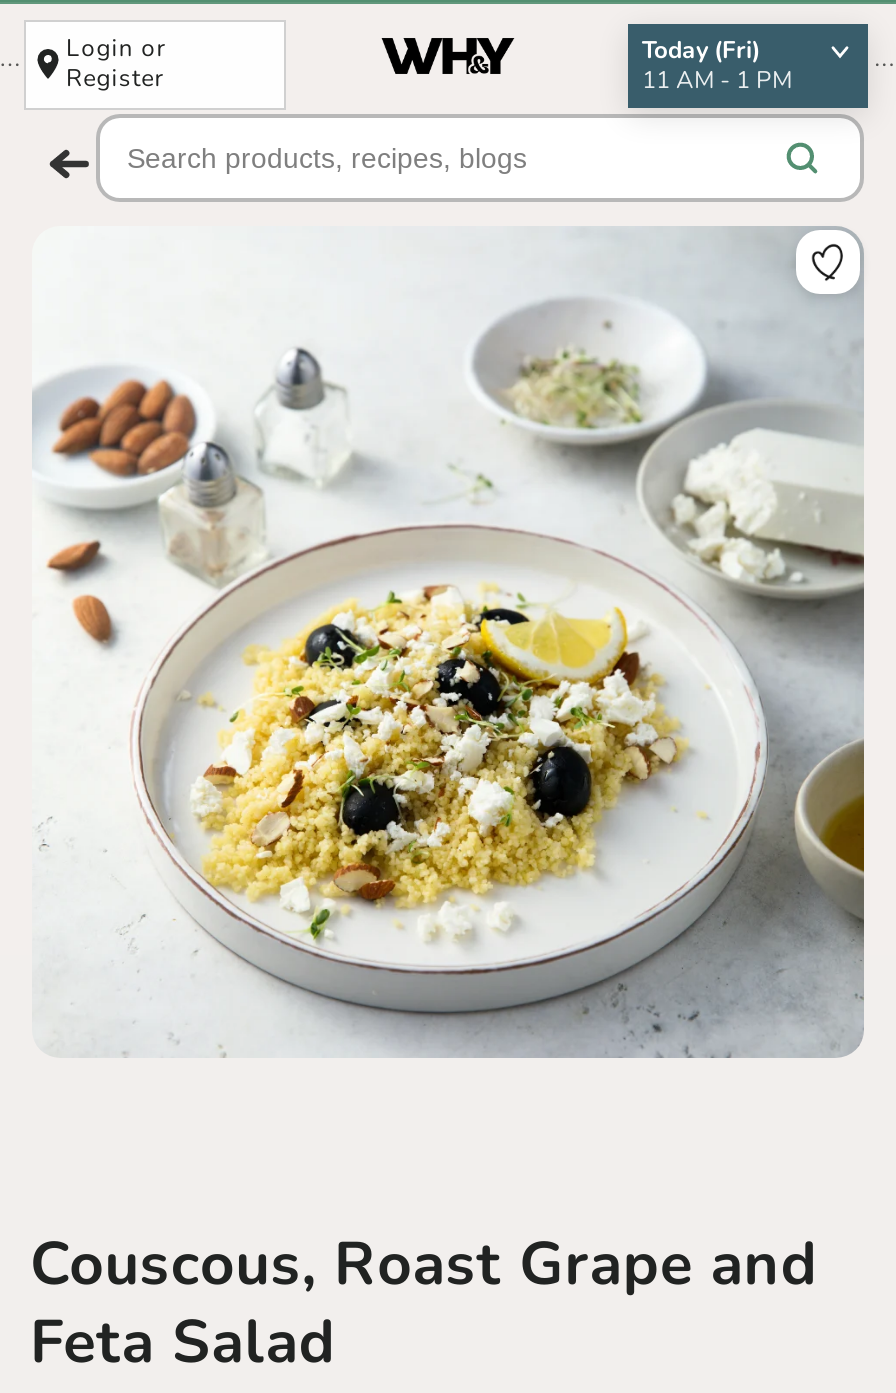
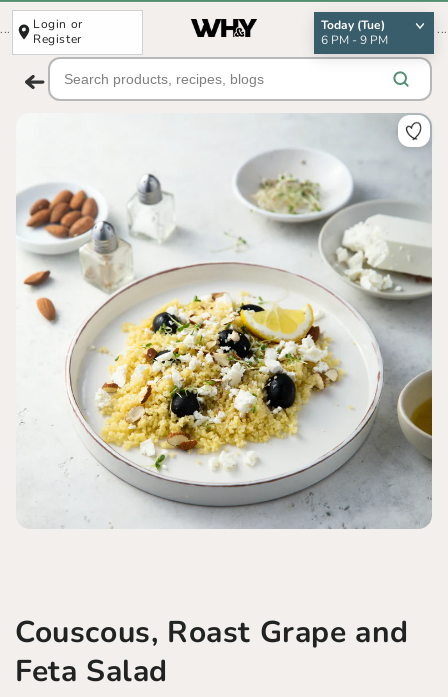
- Today (Fri)
+ Today (Tue)

- 11 AM - 1 PM
+ 6 PM - 9 PM
